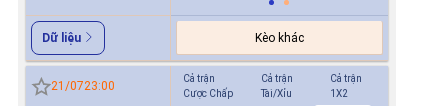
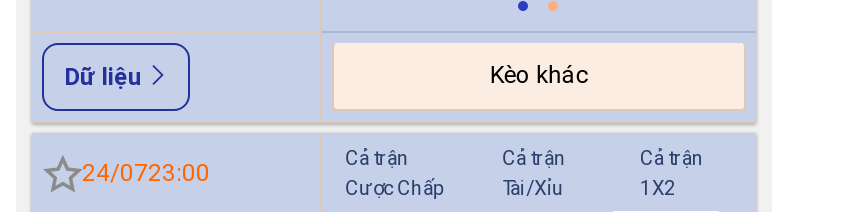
- 21/0723:00
+ 24/0723:00
